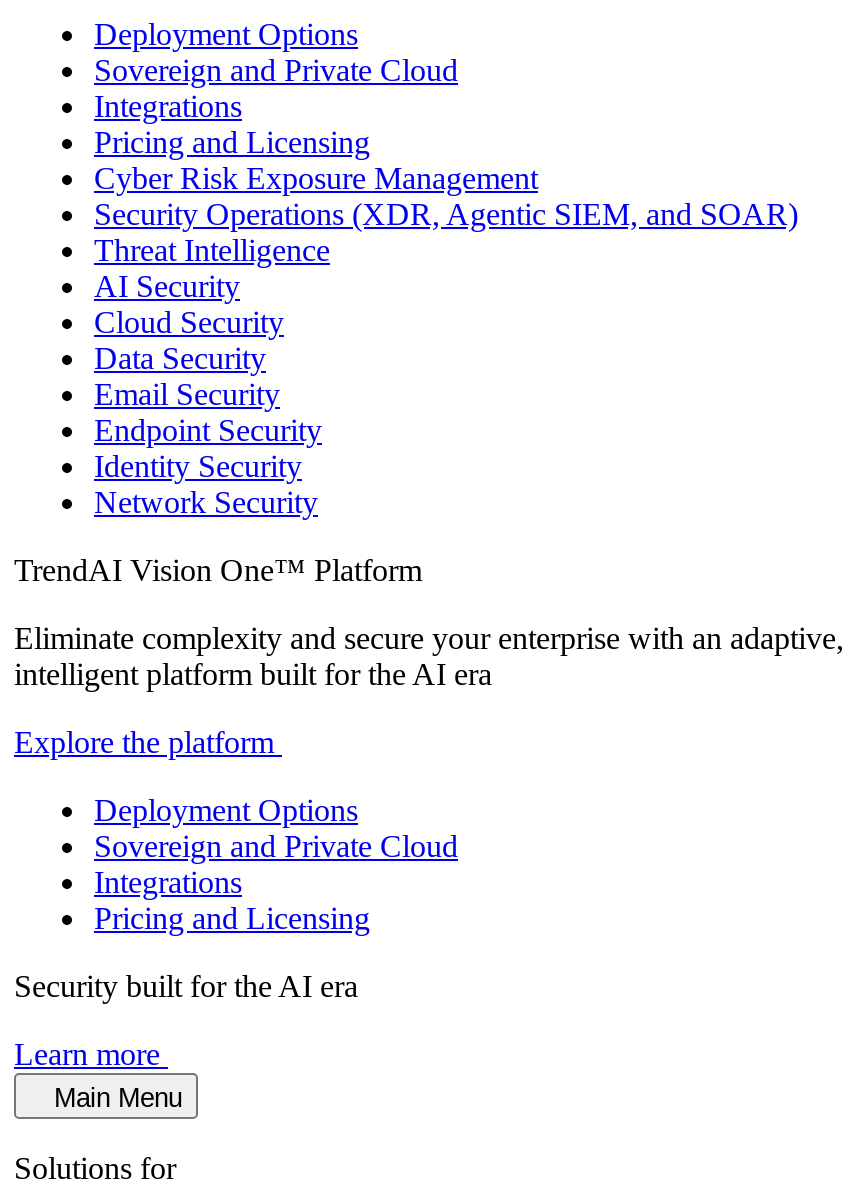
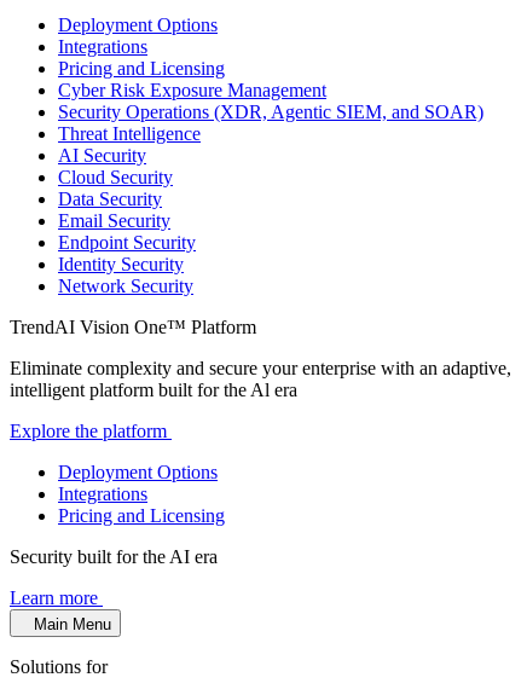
- Sovereign and Private Cloud

- intelligent platform built for the AI era
+ intelligent platform built for the Al era

- Sovereign and Private Cloud
